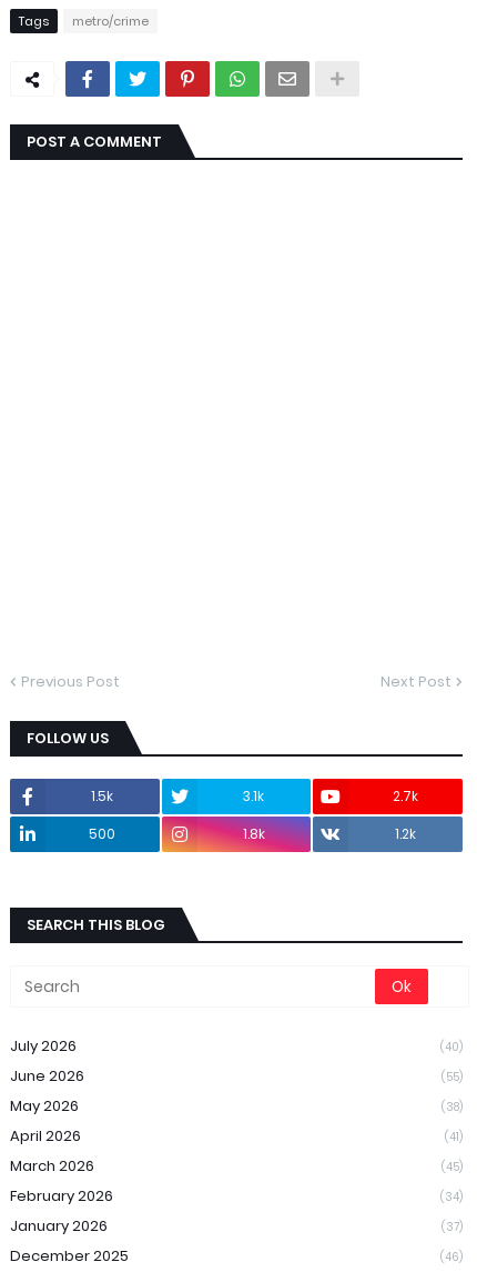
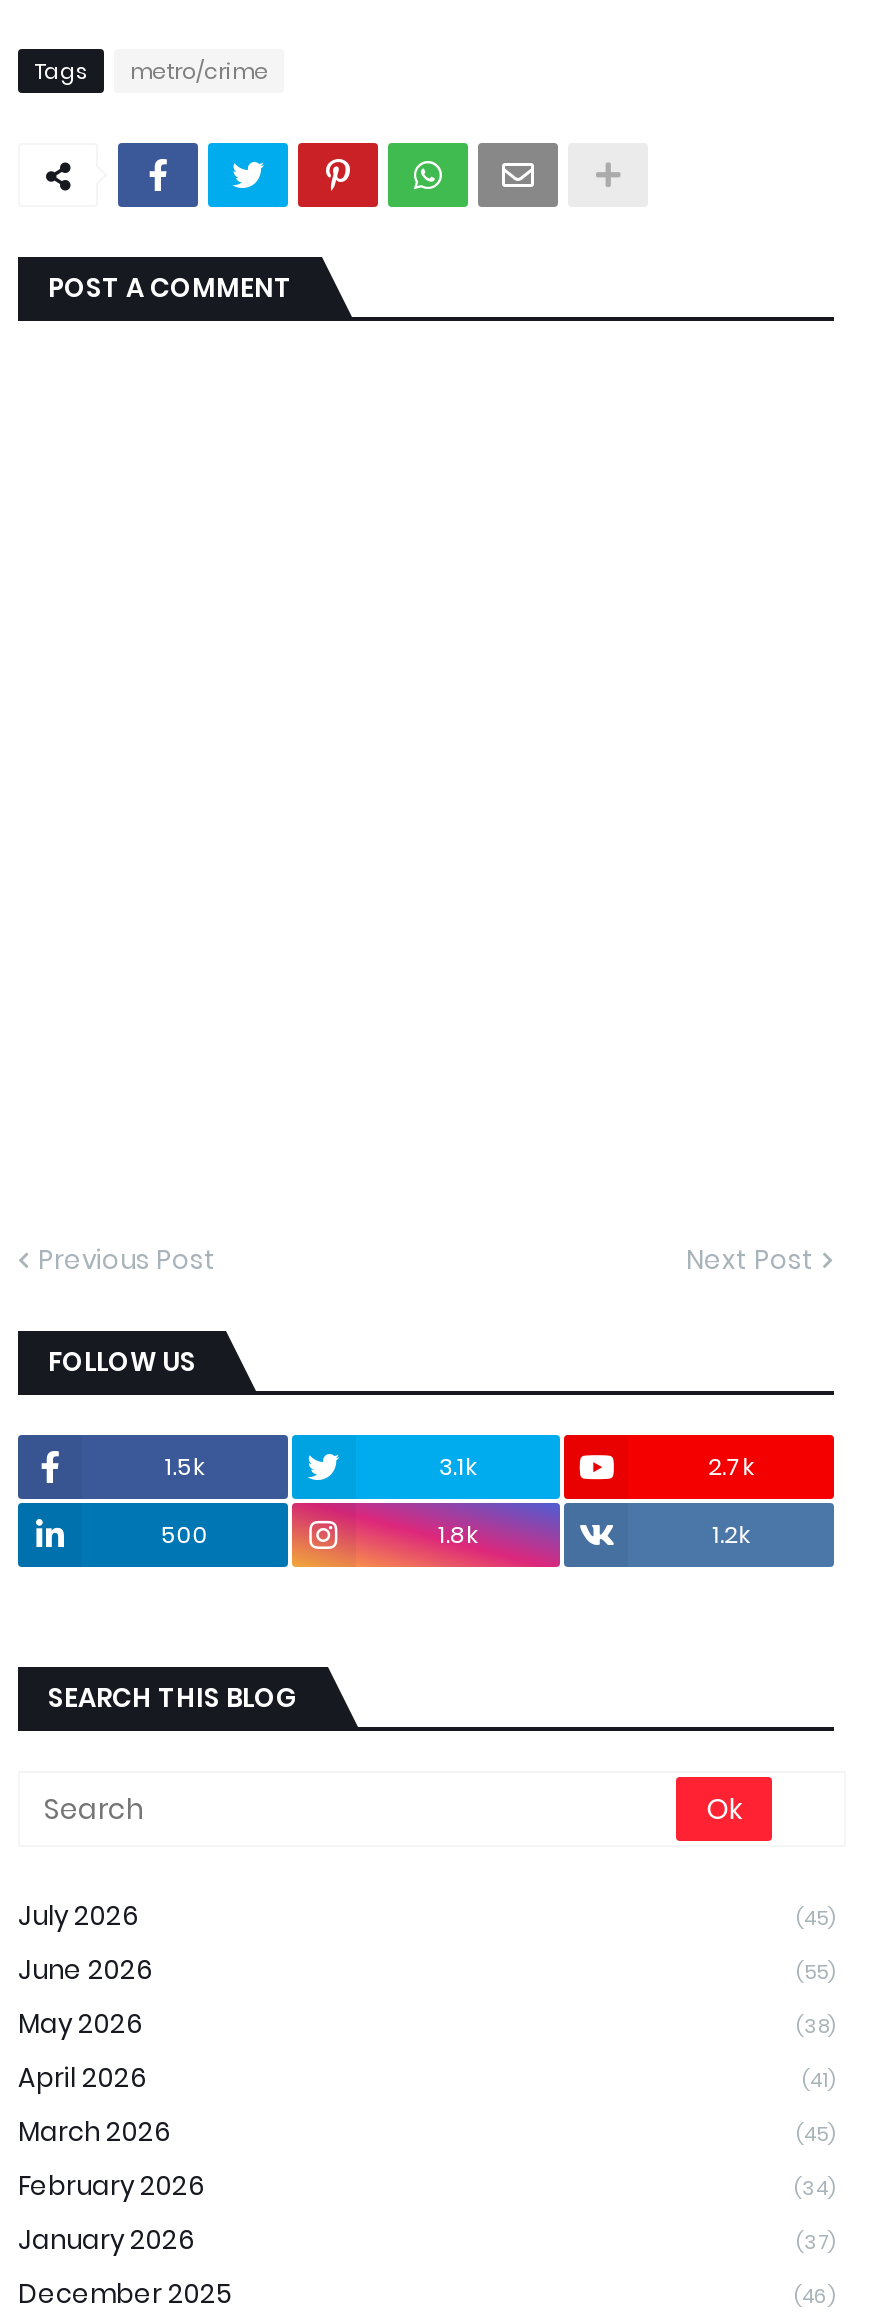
- (40)
+ (45)
